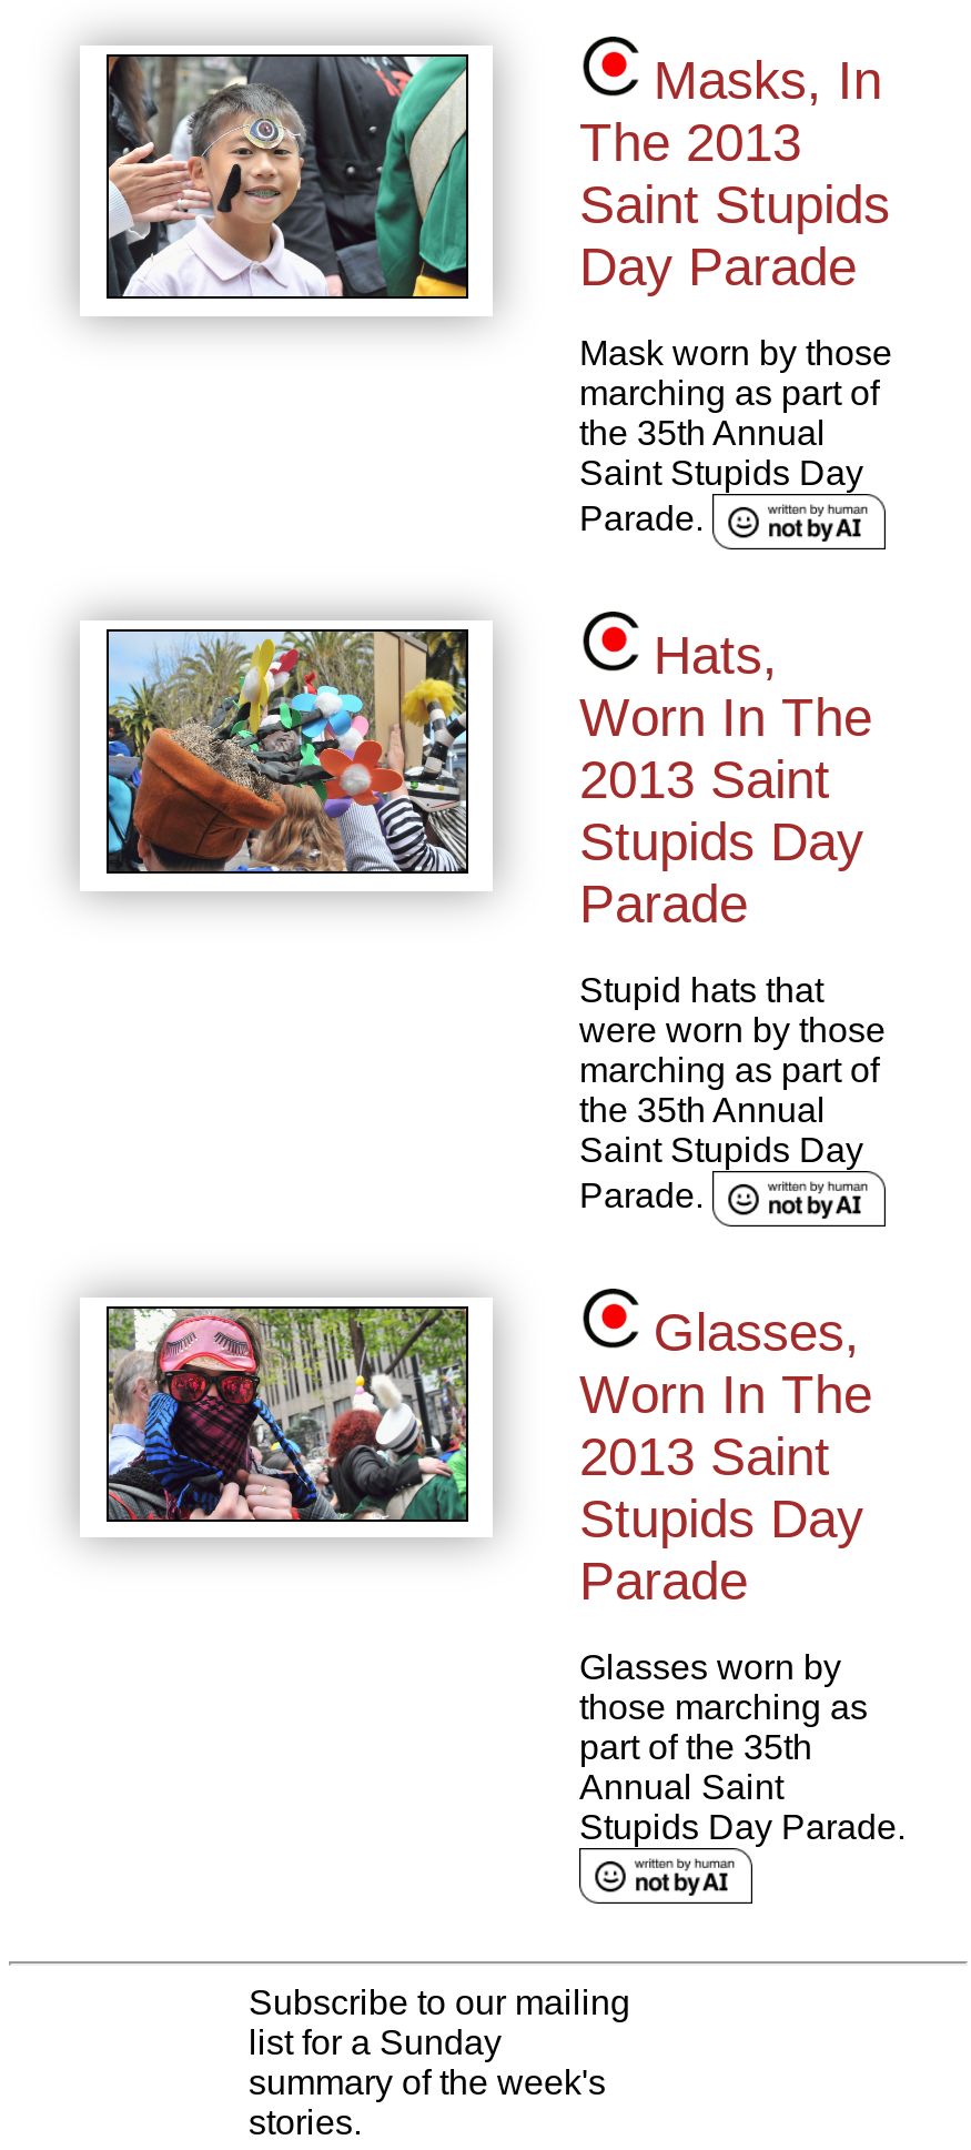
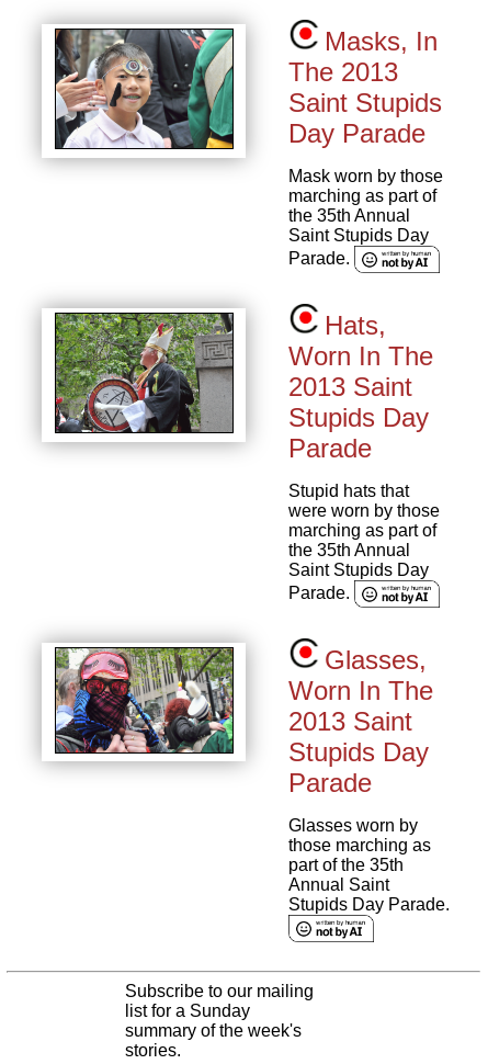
- [image]
+ [image]
